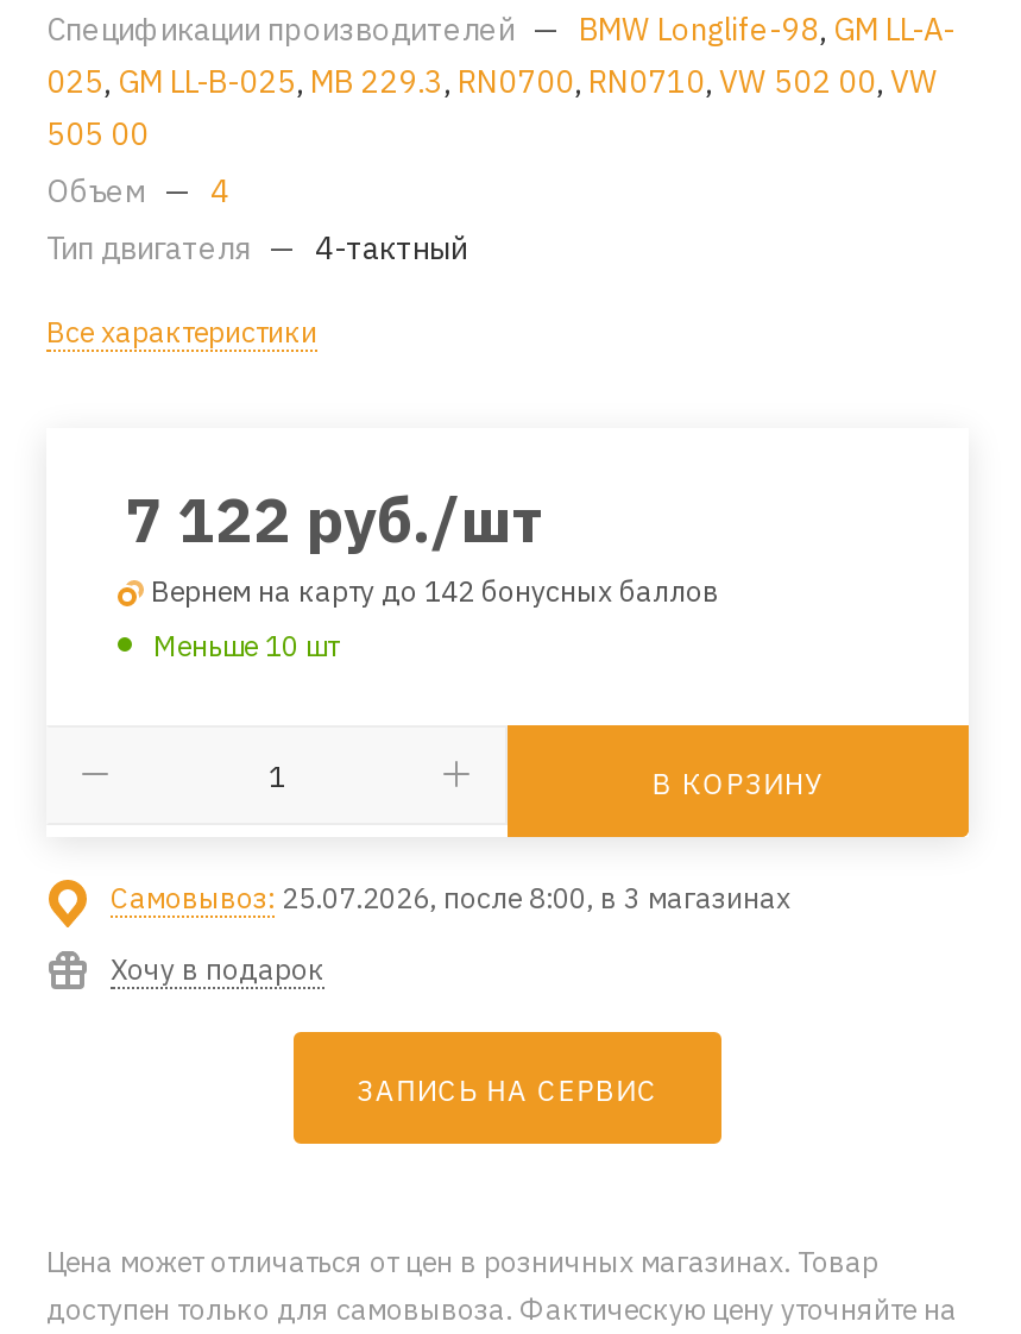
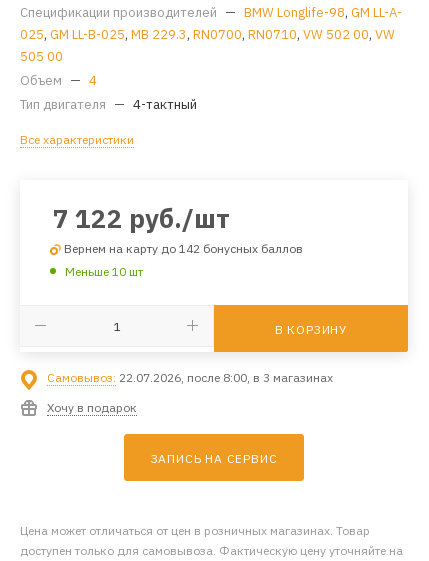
- Самовывоз: 25.07.2026, после 8:00, в 3 магазинах
+ Самовывоз: 22.07.2026, после 8:00, в 3 магазинах
